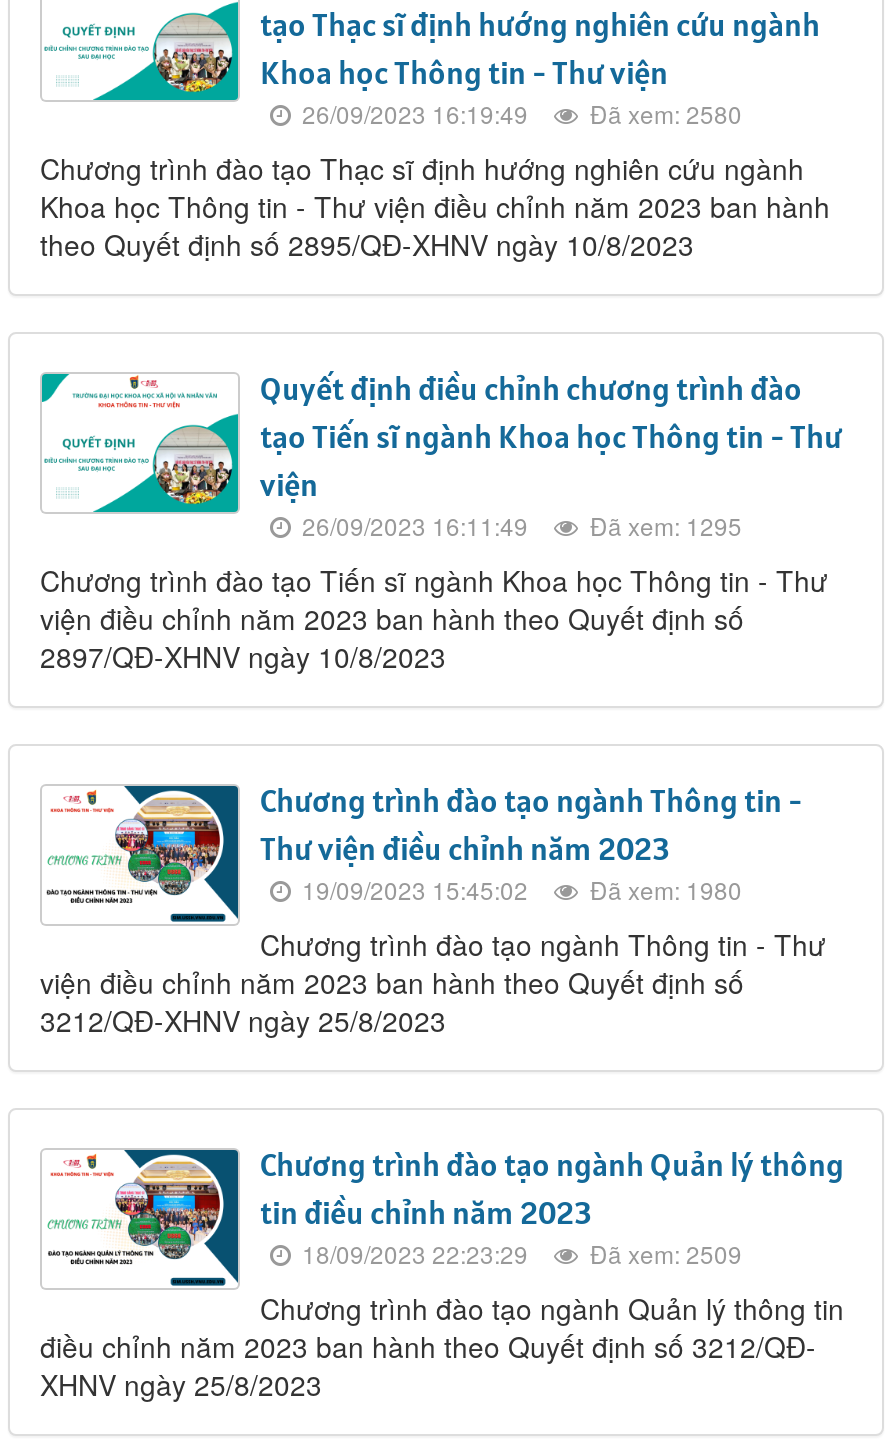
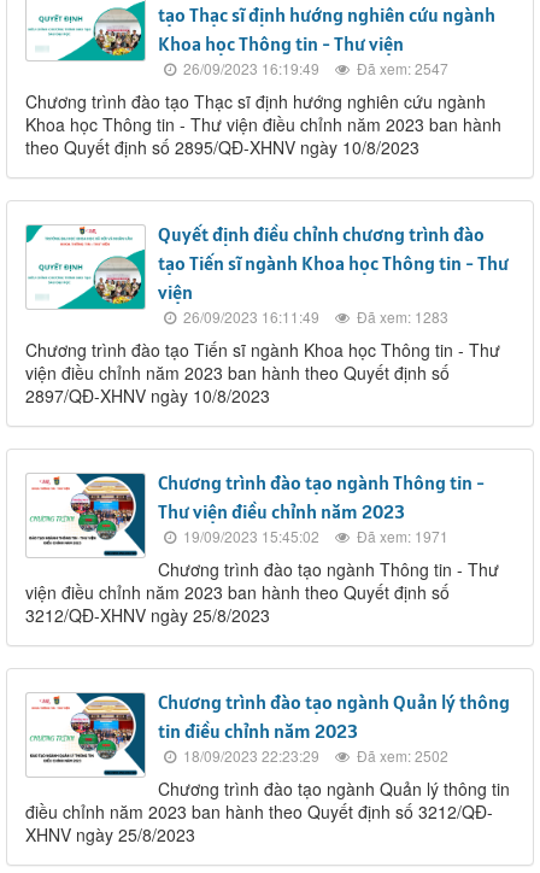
- 26/09/2023 16:19:49 Đã xem: 2580
+ 26/09/2023 16:19:49 Đã xem: 2547

- 26/09/2023 16:11:49 Đã xem: 1295
+ 26/09/2023 16:11:49 Đã xem: 1283

- 19/09/2023 15:45:02 Đã xem: 1980
+ 19/09/2023 15:45:02 Đã xem: 1971

- 18/09/2023 22:23:29 Đã xem: 2509
+ 18/09/2023 22:23:29 Đã xem: 2502
